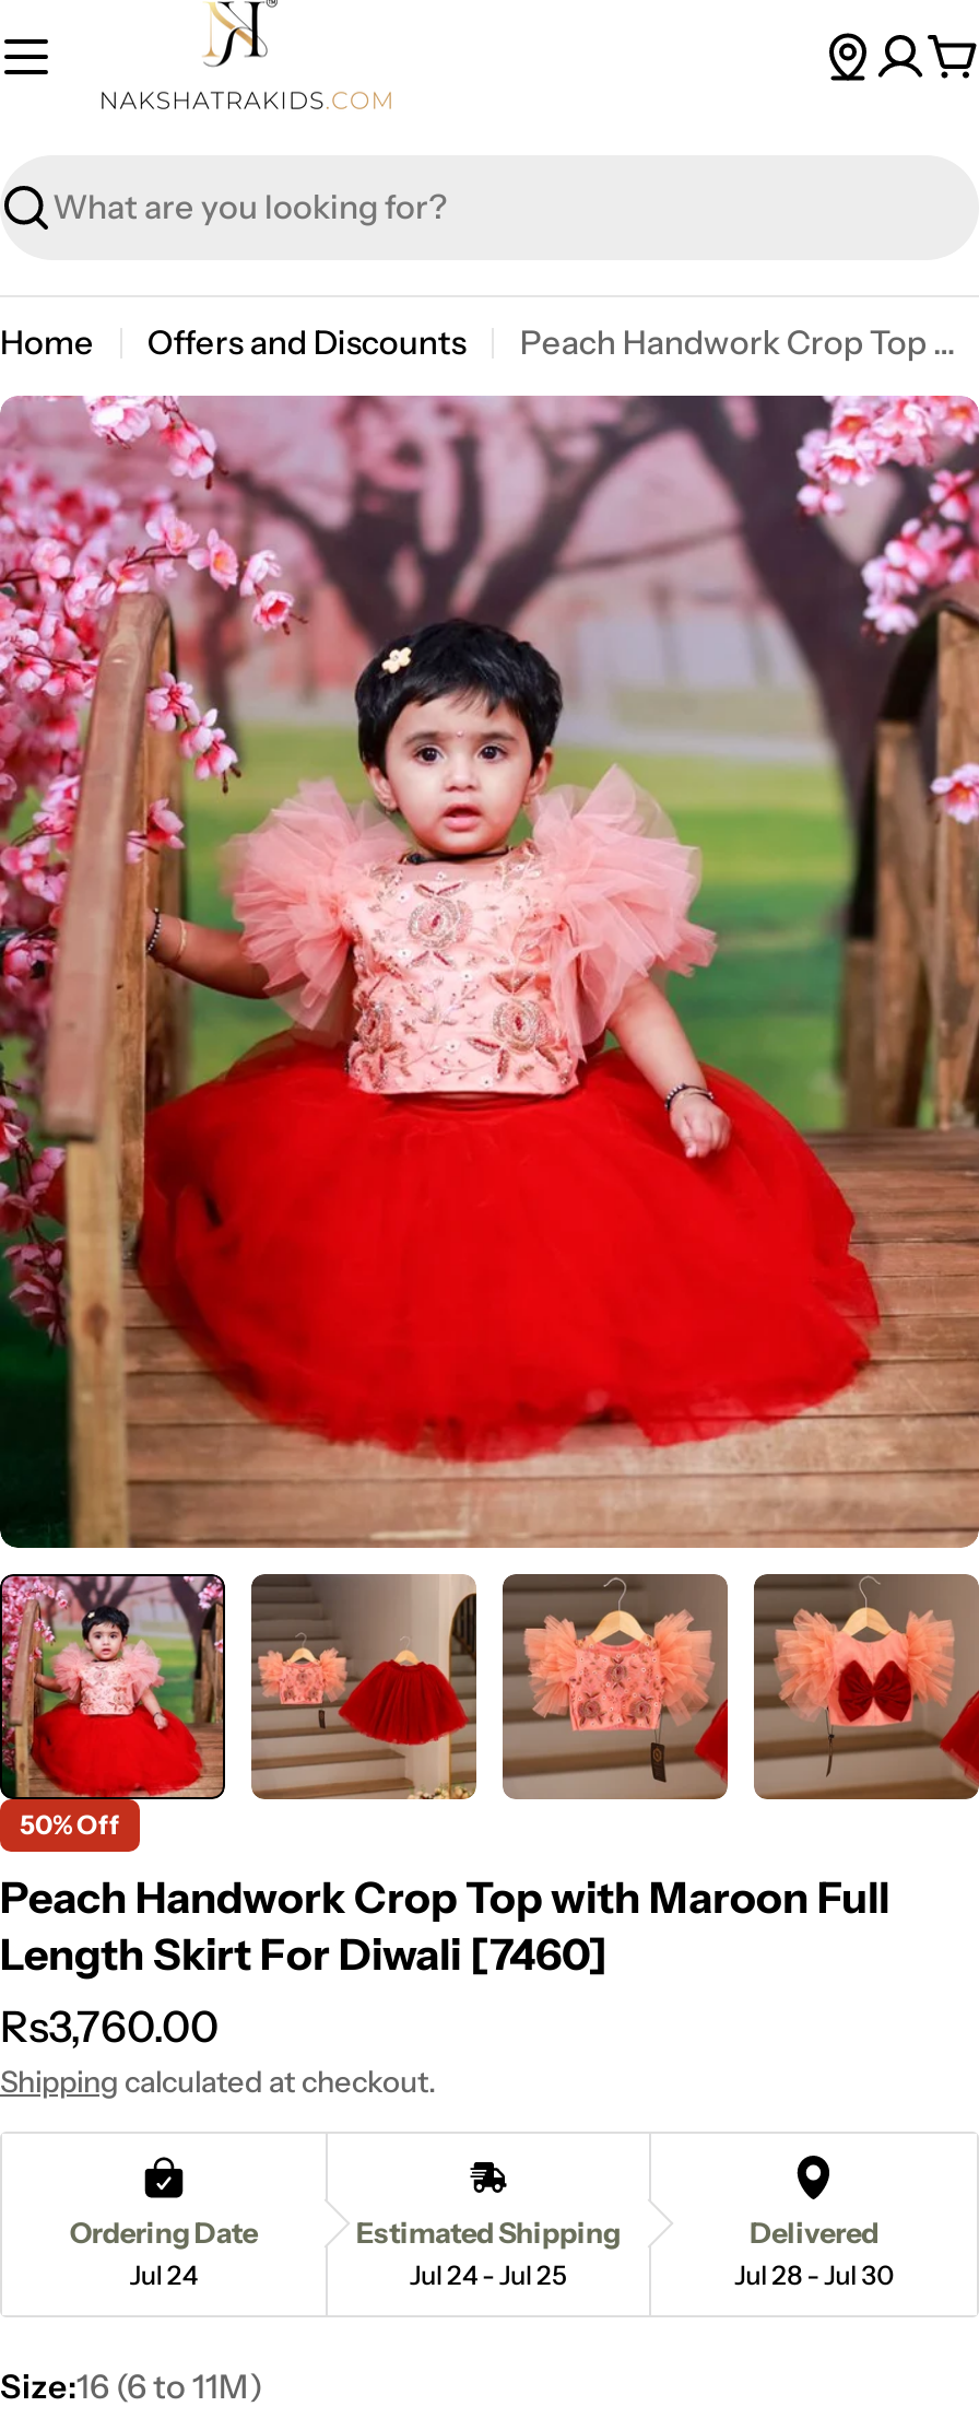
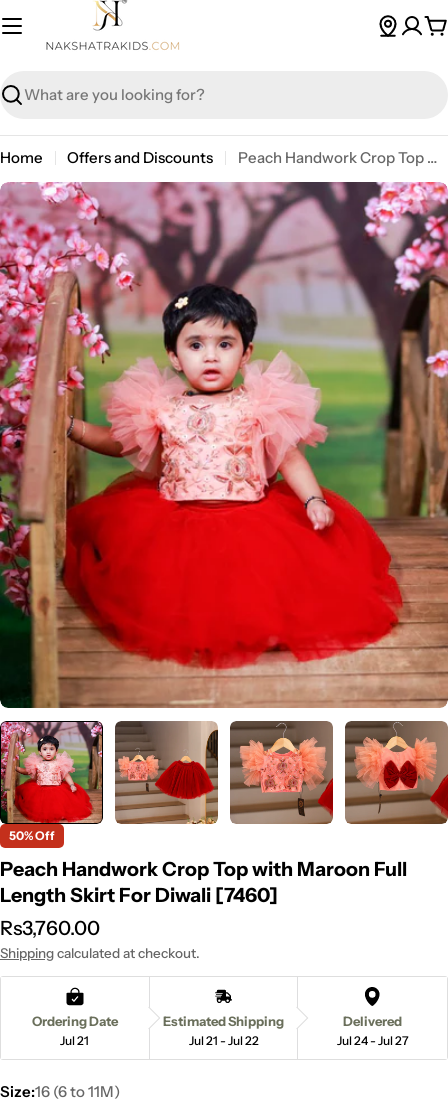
- Jul 24
+ Jul 21

- Jul 24 - Jul 25
+ Jul 21 - Jul 22

- Jul 28 - Jul 30
+ Jul 24 - Jul 27
